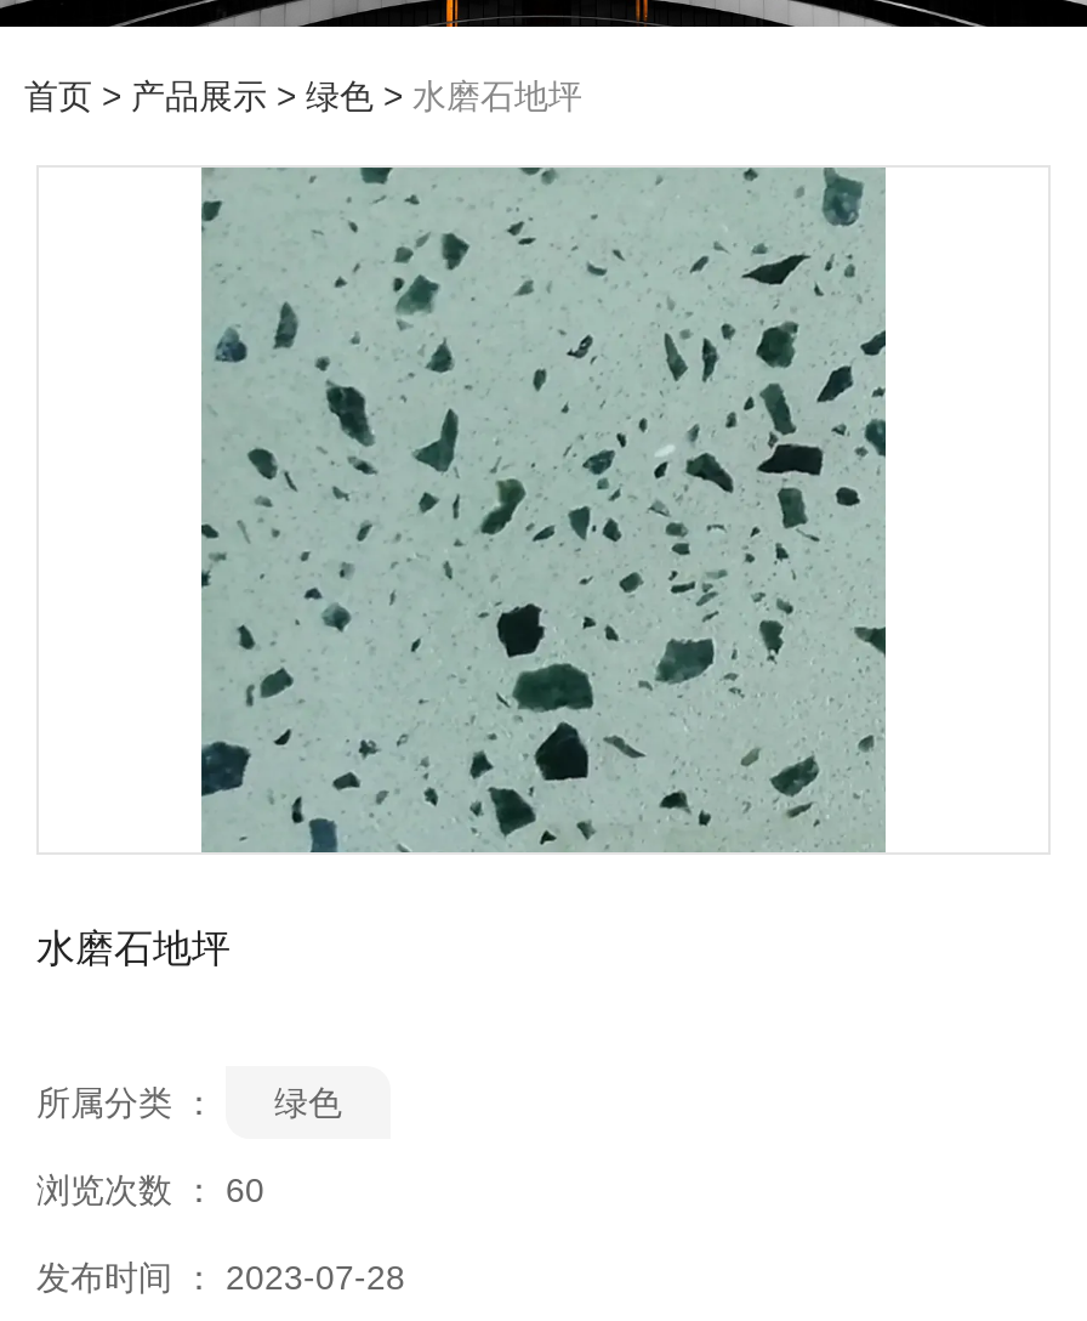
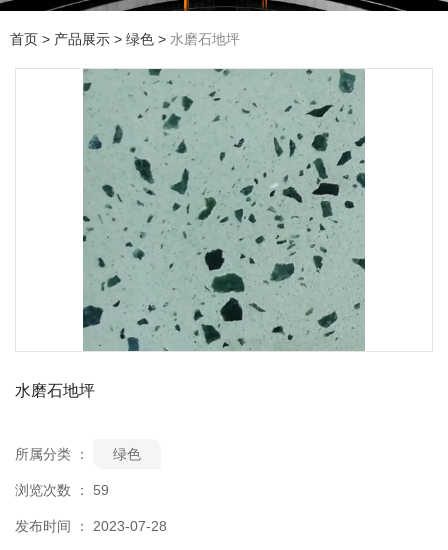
- 浏览次数 ：60
+ 浏览次数 ：59
